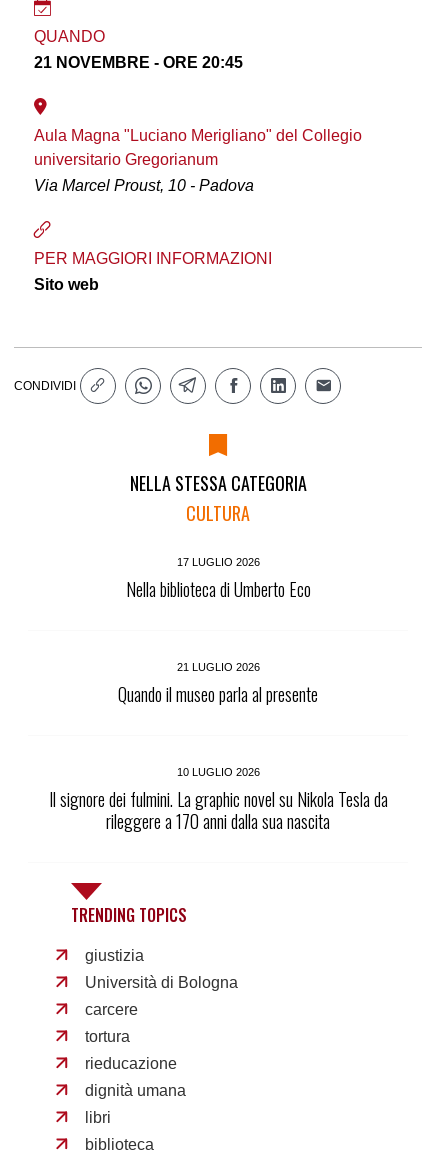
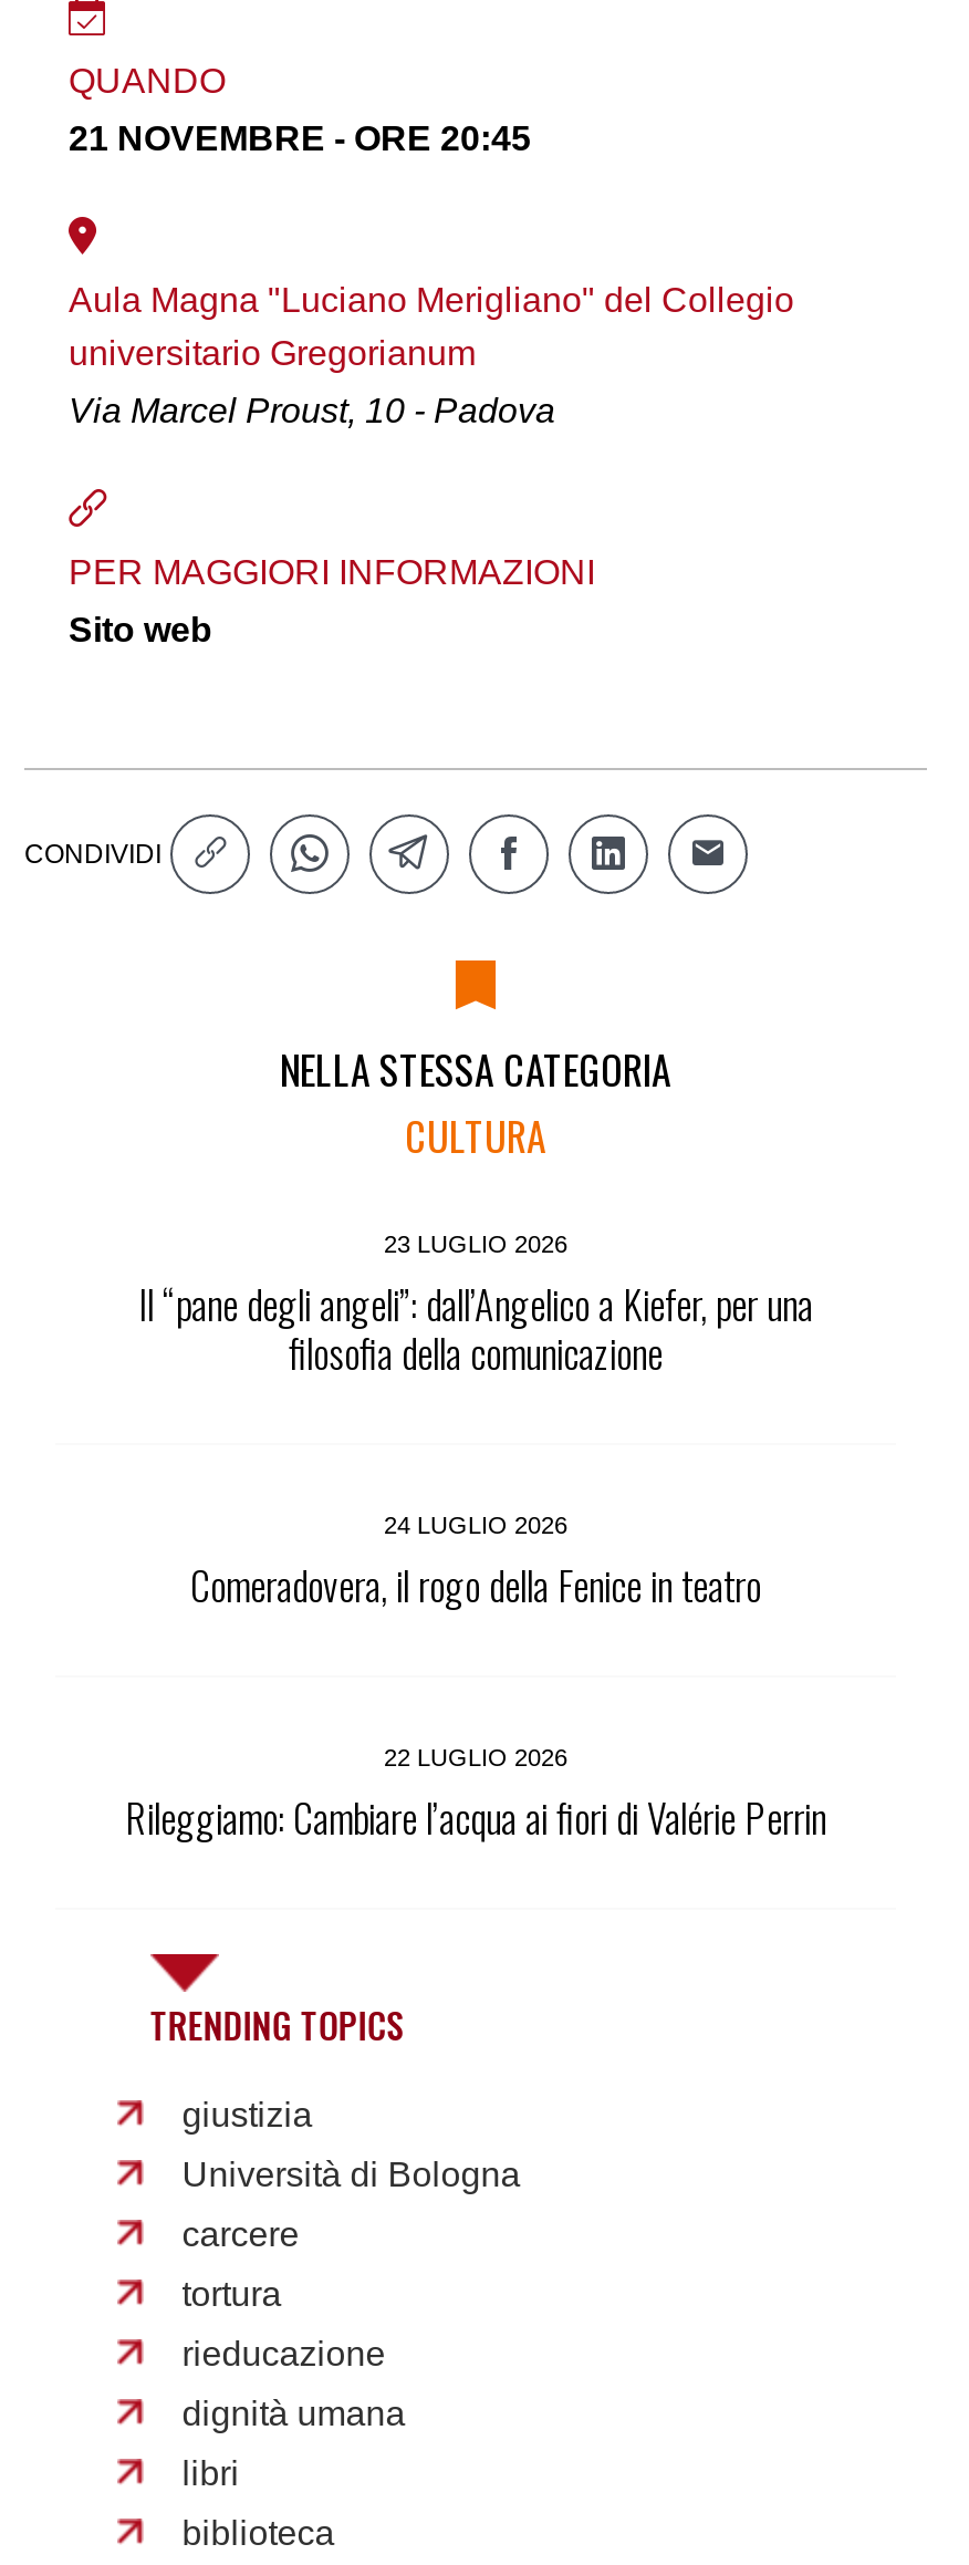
- 17 LUGLIO 2026
- Nella biblioteca di Umberto Eco
+ 23 LUGLIO 2026
+ Il “pane degli angeli”: dall’Angelico a Kiefer, per una
+ filosofia della comunicazione

- 21 LUGLIO 2026
- Quando il museo parla al presente
+ 24 LUGLIO 2026
+ Comeradovera, il rogo della Fenice in teatro

- 10 LUGLIO 2026
- Il signore dei fulmini. La graphic novel su Nikola Tesla da
- rileggere a 170 anni dalla sua nascita
+ 22 LUGLIO 2026
+ Rileggiamo: Cambiare l’acqua ai fiori di Valérie Perrin
